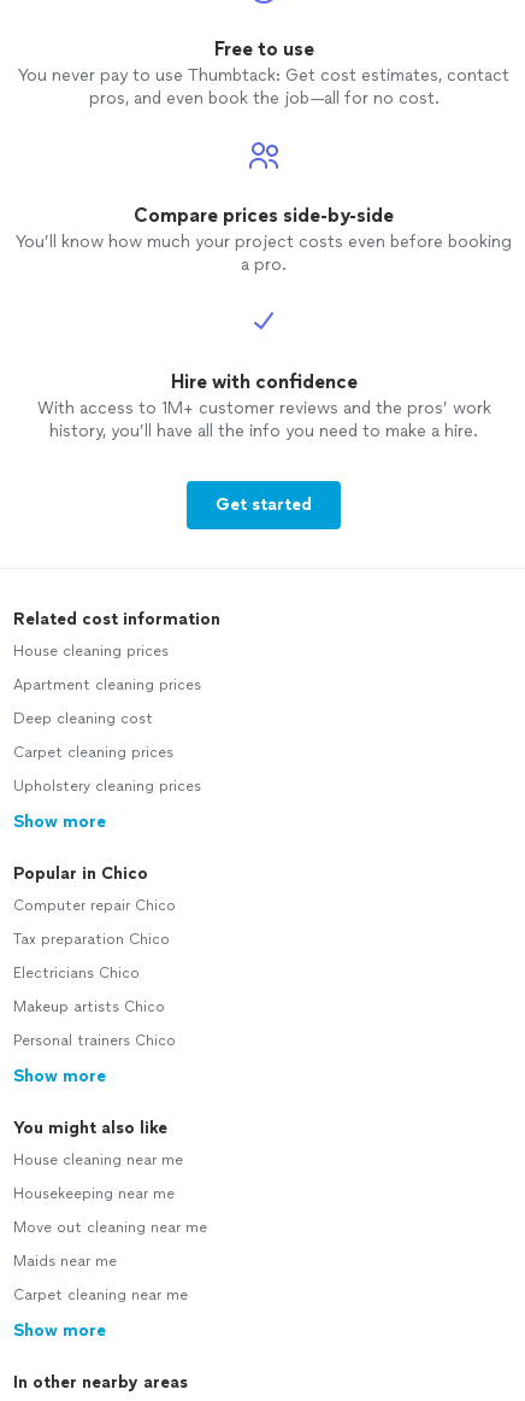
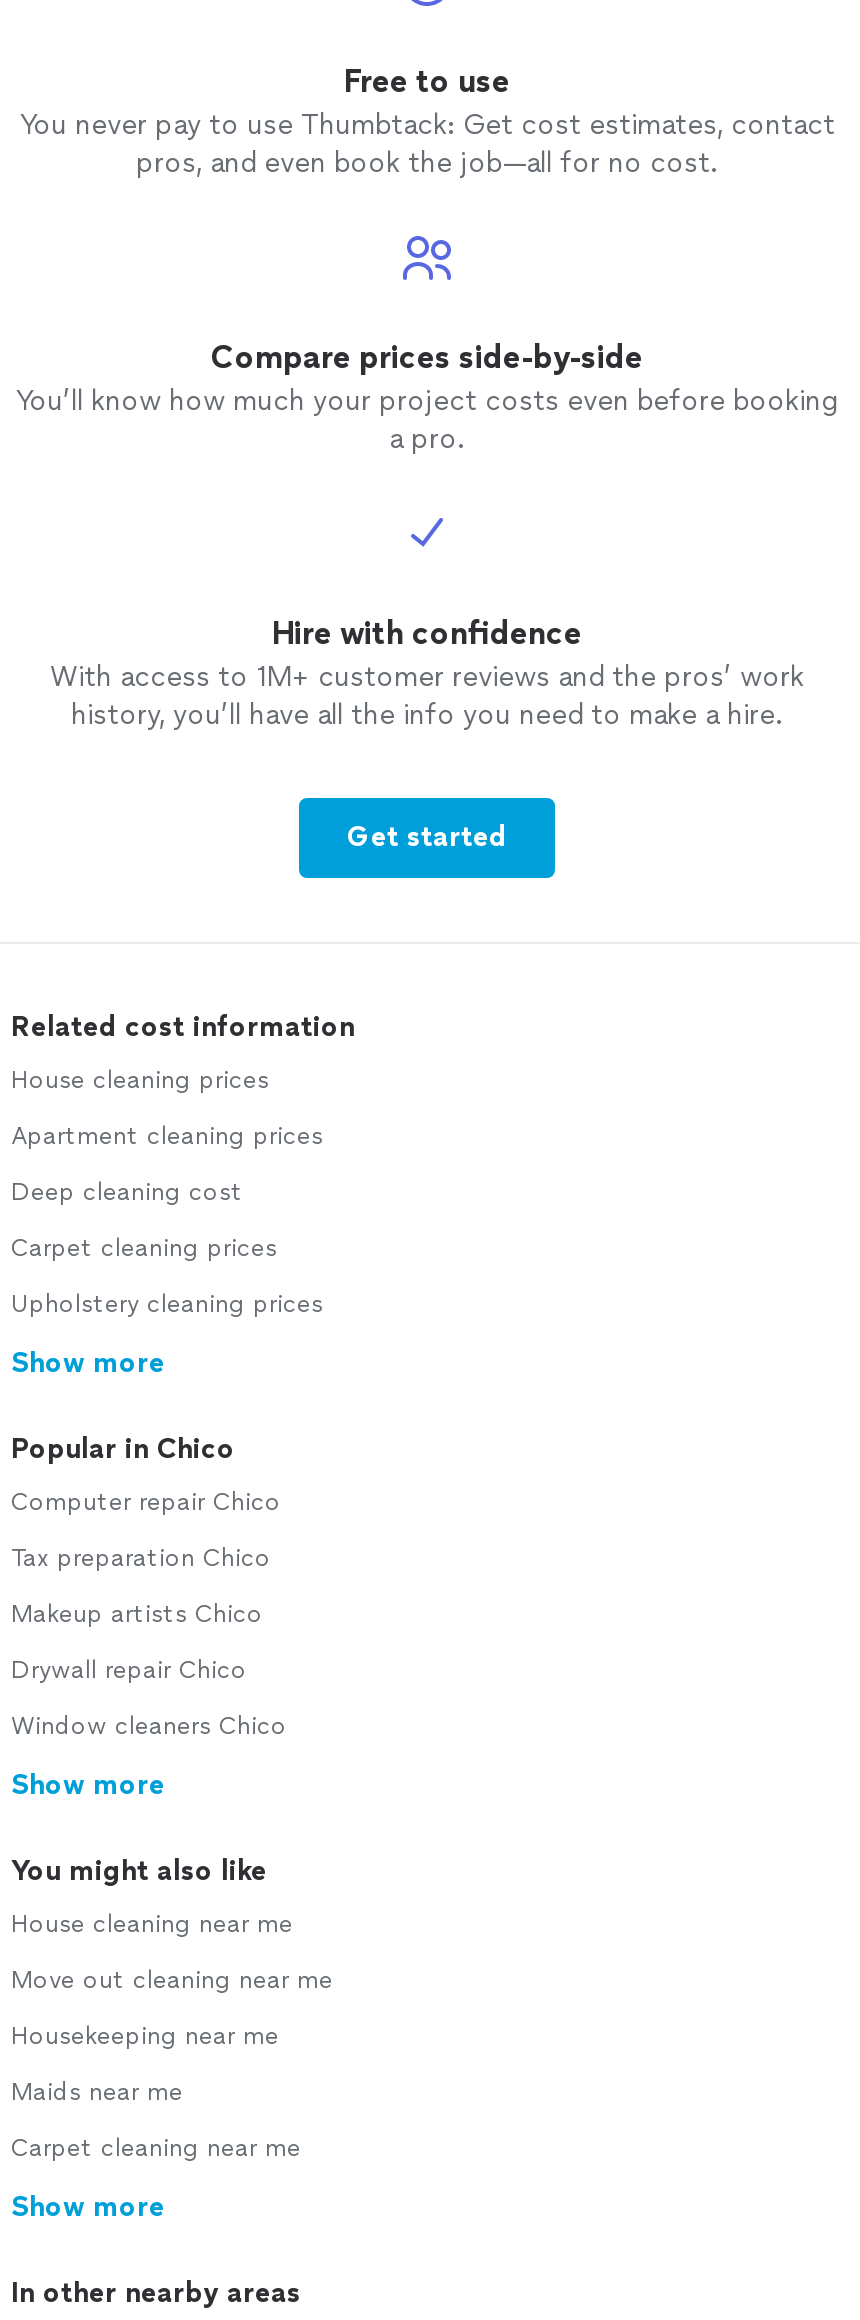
- Electricians Chico

moved up: Makeup artists Chico

- Personal trainers Chico
+ Drywall repair Chico
+ Window cleaners Chico

moved down: Housekeeping near me

moved up: Move out cleaning near me
